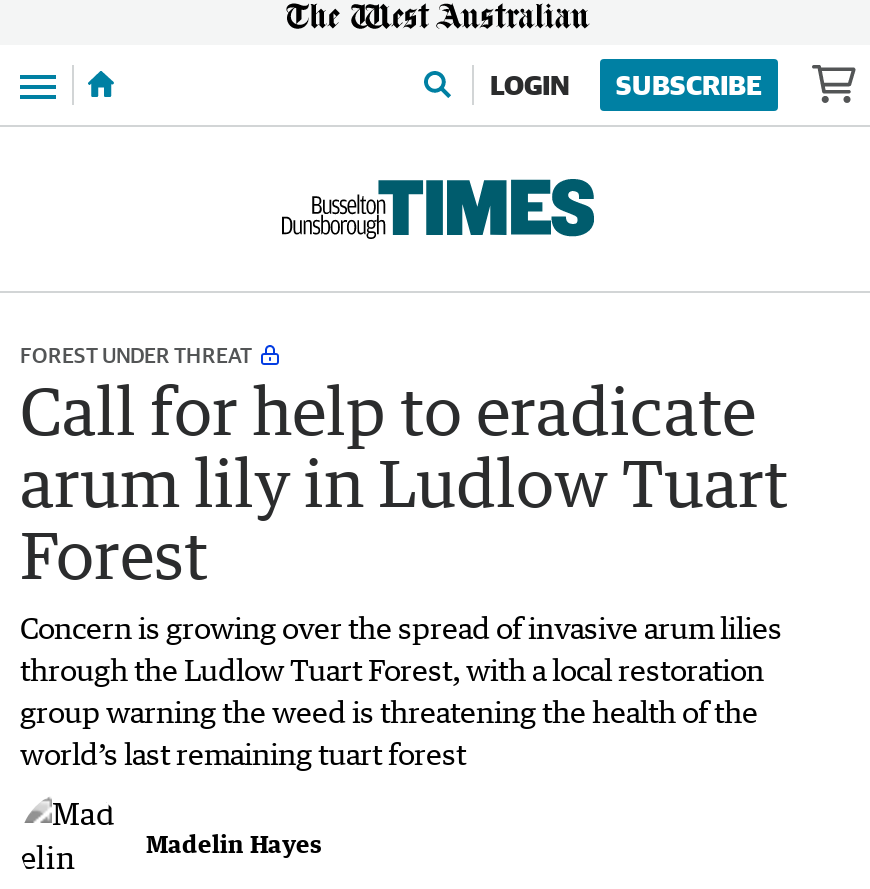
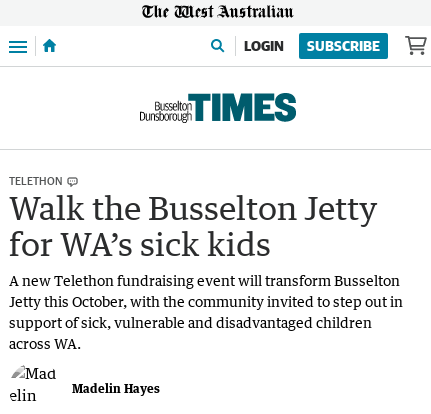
- FOREST UNDER THREAT
- Call for help to eradicate
- arum lily in Ludlow Tuart
- Forest
- Concern is growing over the spread of invasive arum lilies
- through the Ludlow Tuart Forest, with a local restoration
- group warning the weed is threatening the health of the
- world’s last remaining tuart forest
+ TELETHON
+ Walk the Busselton Jetty
+ for WA’s sick kids
+ A new Telethon fundraising event will transform Busselton
+ Jetty this October, with the community invited to step out in
+ support of sick, vulnerable and disadvantaged children
+ across WA.
